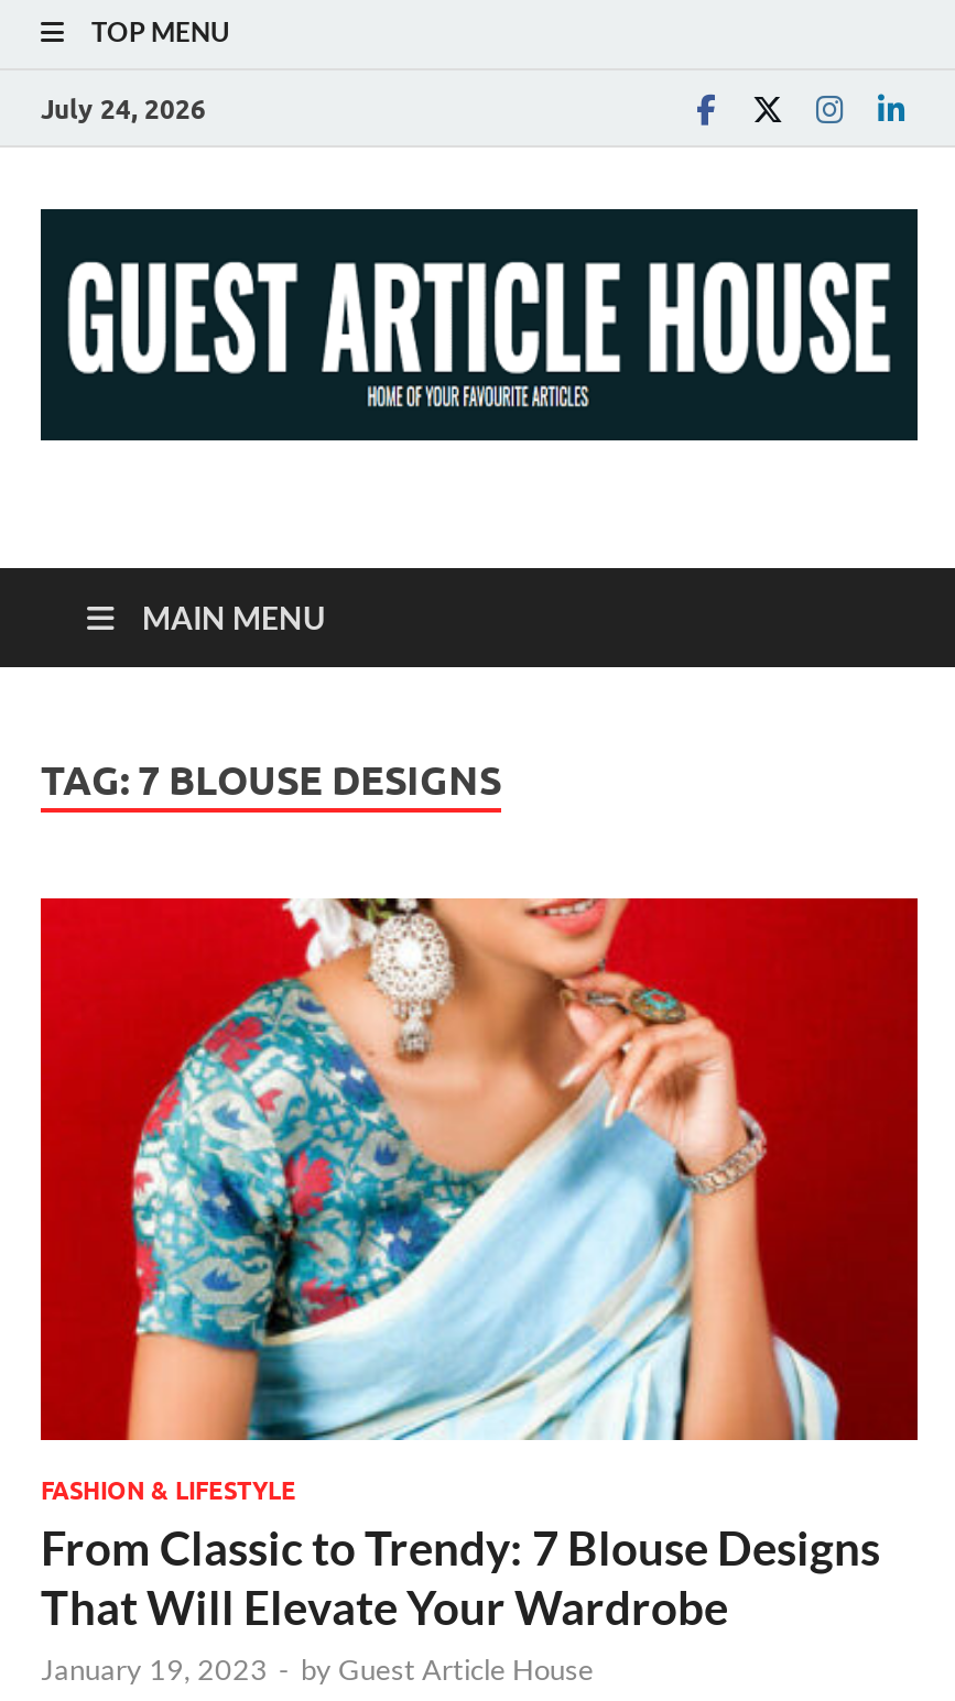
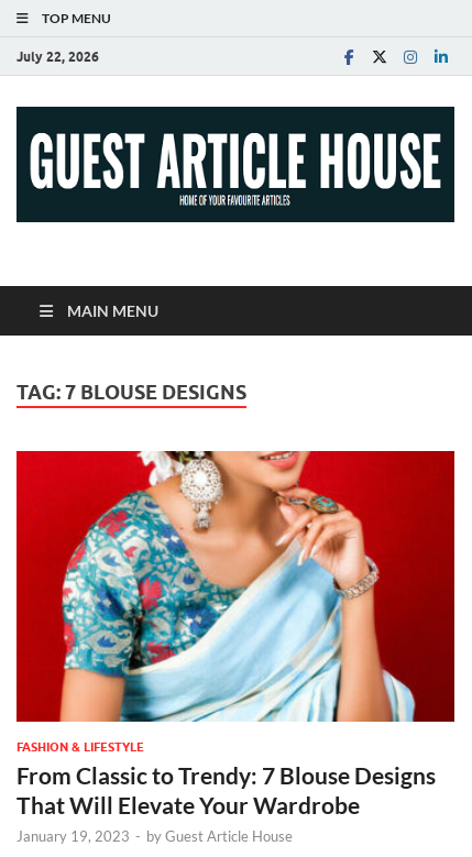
- July 24, 2026
+ July 22, 2026
